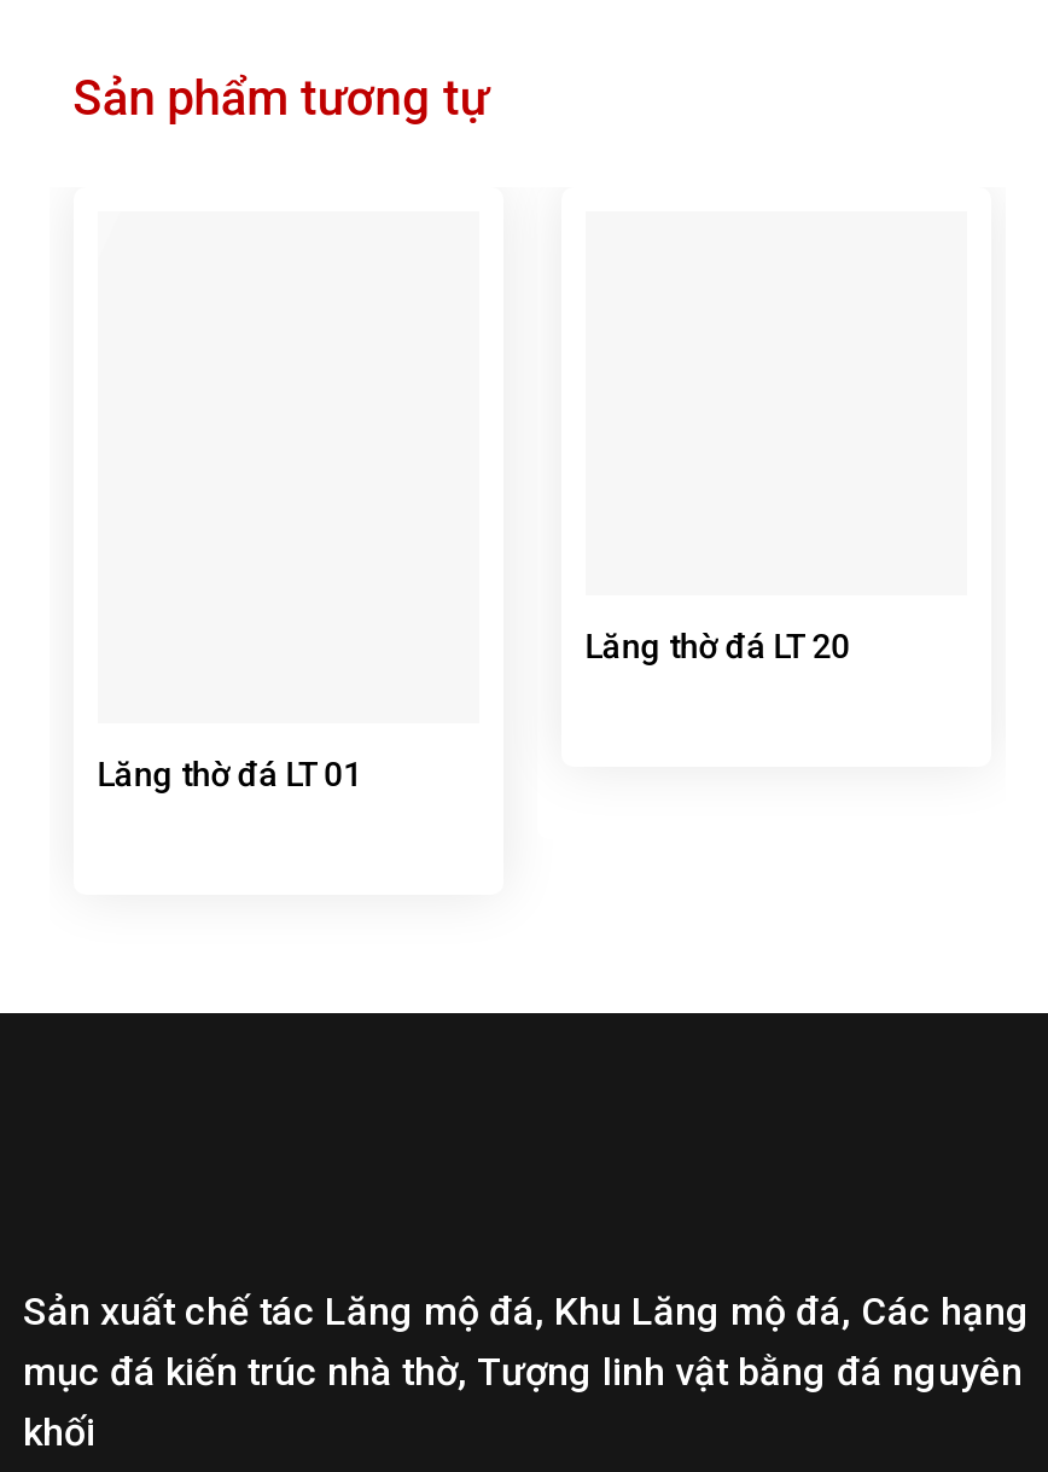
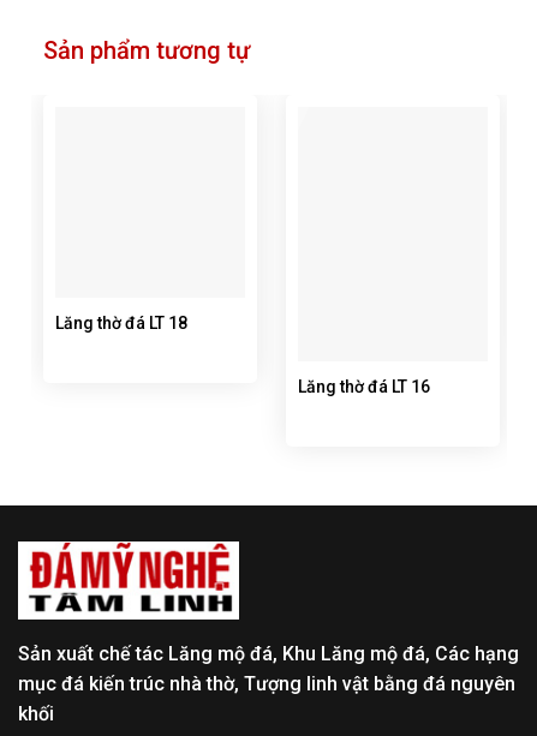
+ [image]

- Lăng thờ đá LT 20
+ Lăng thờ đá LT 16

- Lăng thờ đá LT 01
+ Lăng thờ đá LT 18
